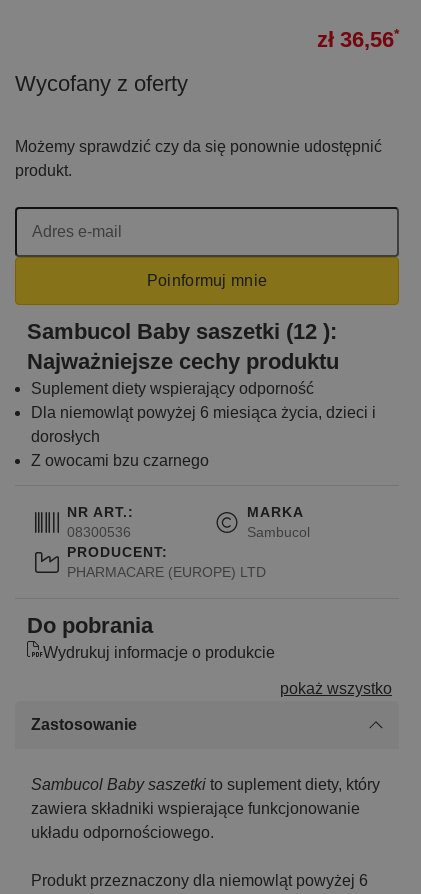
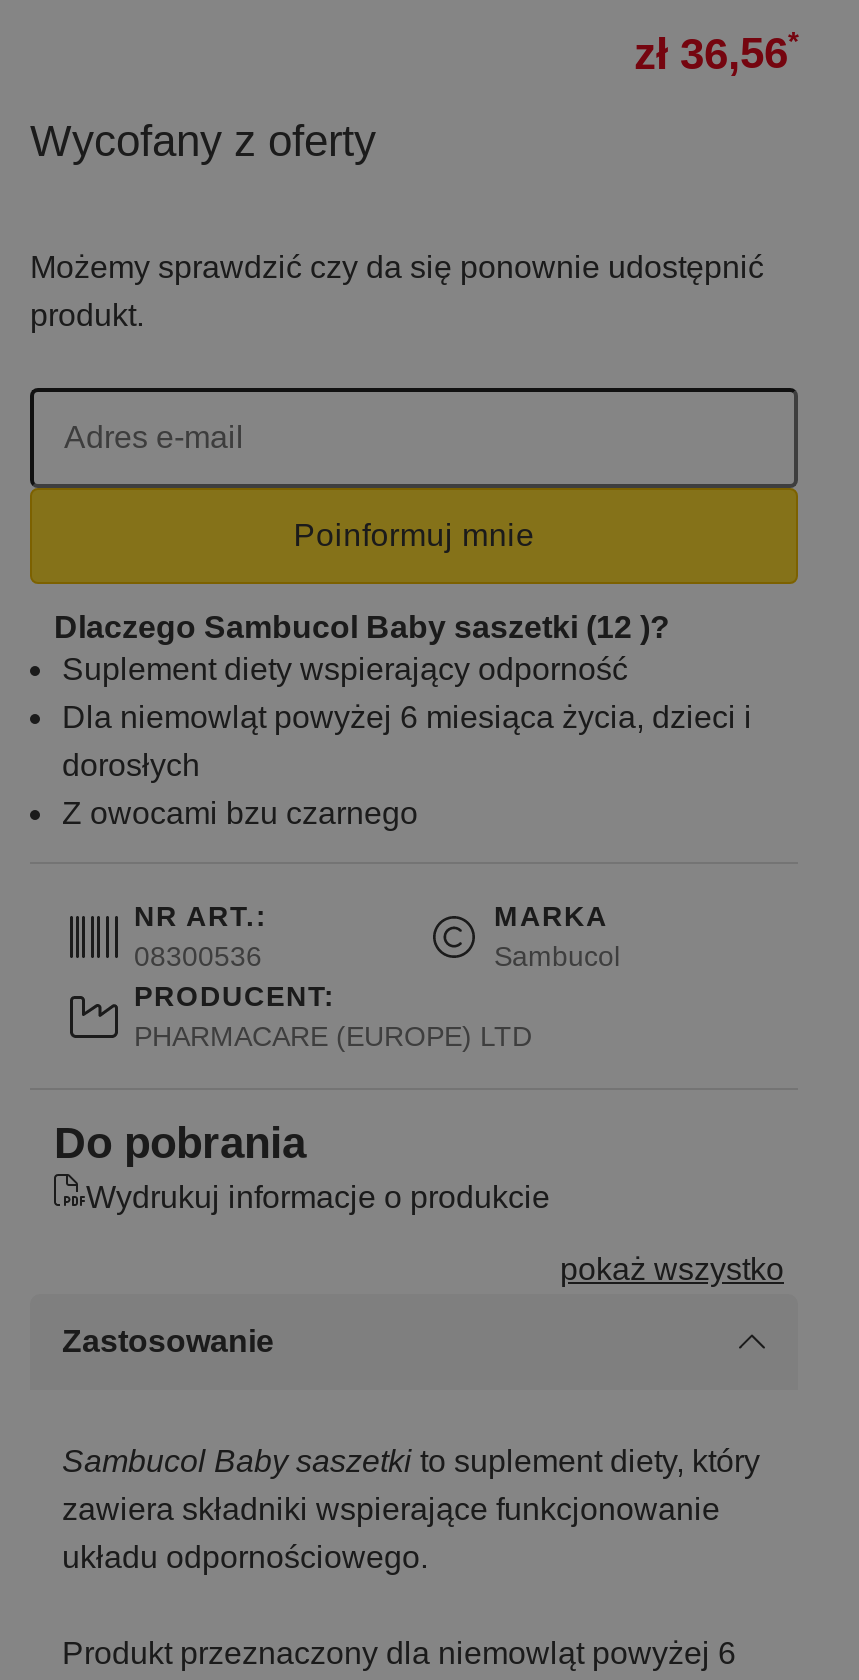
- Sambucol Baby saszetki (12 ):
- Najważniejsze cechy produktu
+ Dlaczego Sambucol Baby saszetki (12 )?
